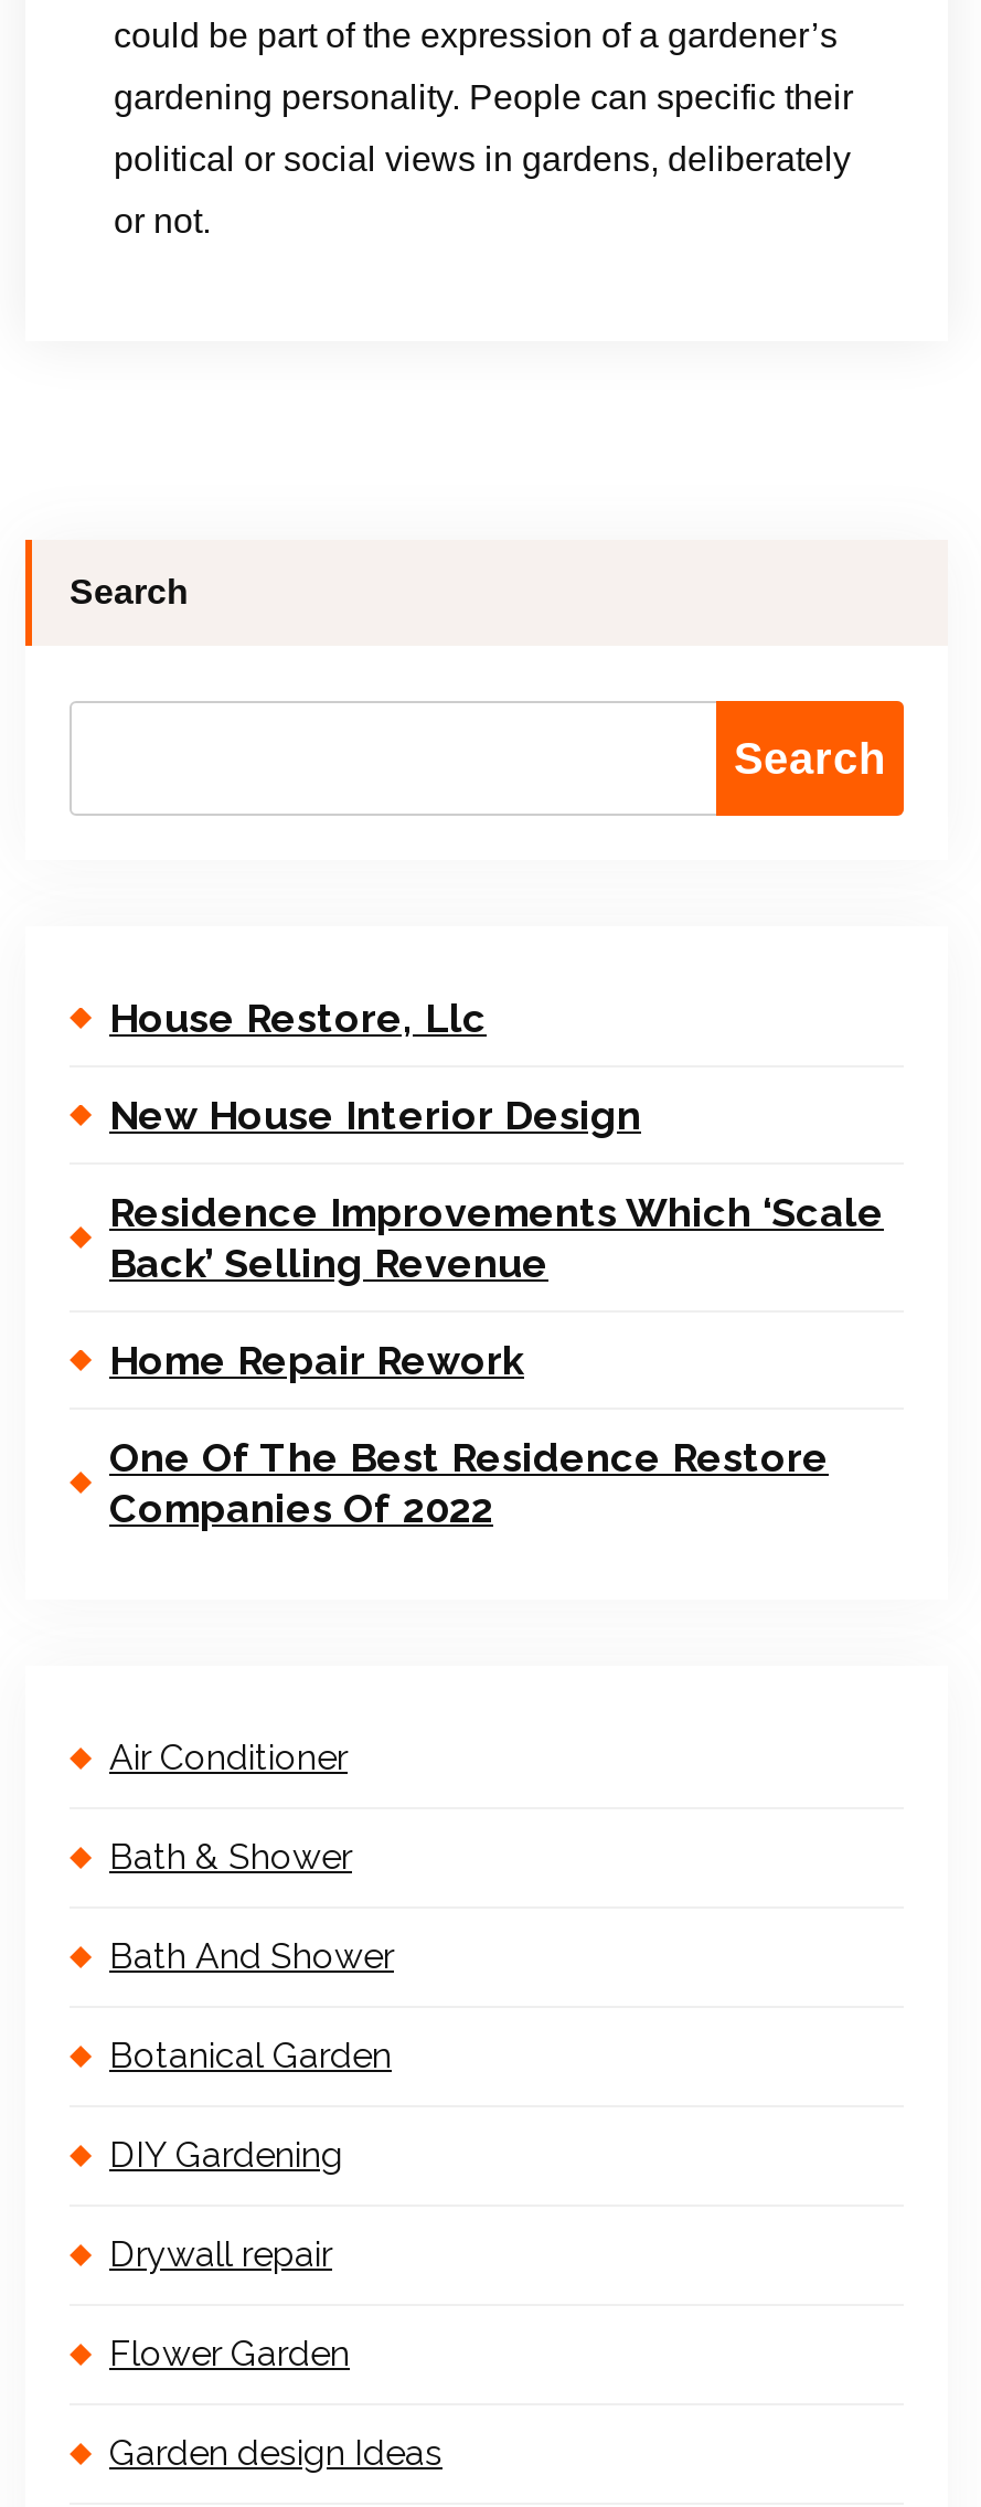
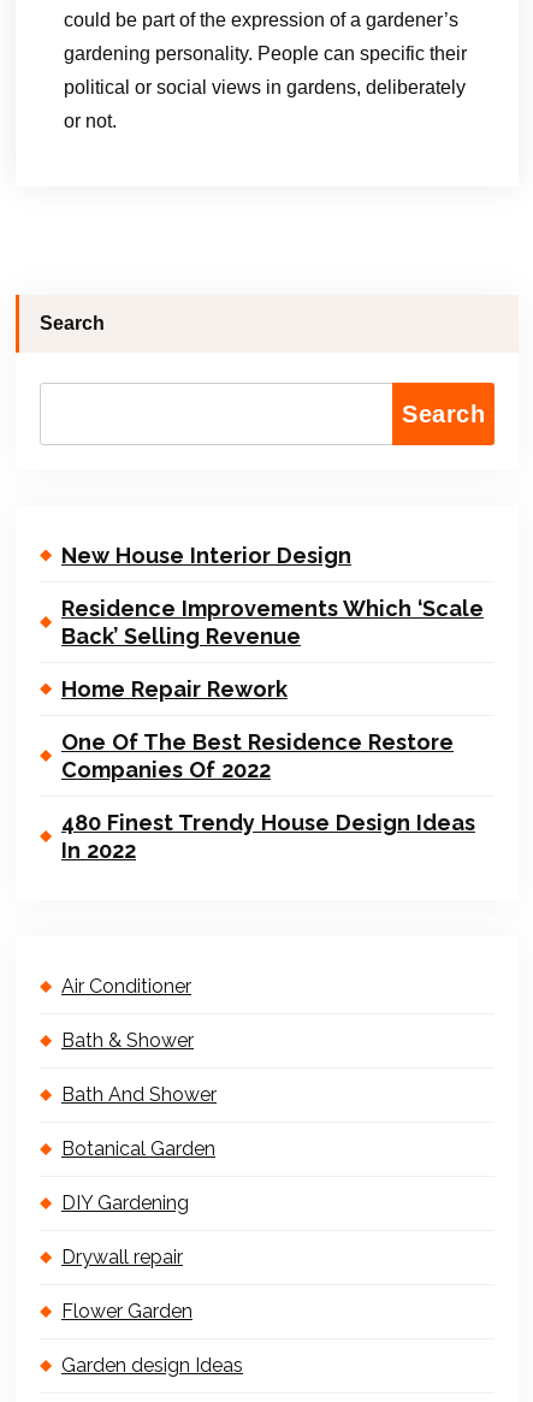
- House Restore, Llc

moved up: New House Interior Design | Residence Improvements Which ‘Scale | Back’ Selling Revenue | Home Repair Rework | One Of The Best Residence Restore | Companies Of 2022

+ 480 Finest Trendy House Design Ideas
+ In 2022
